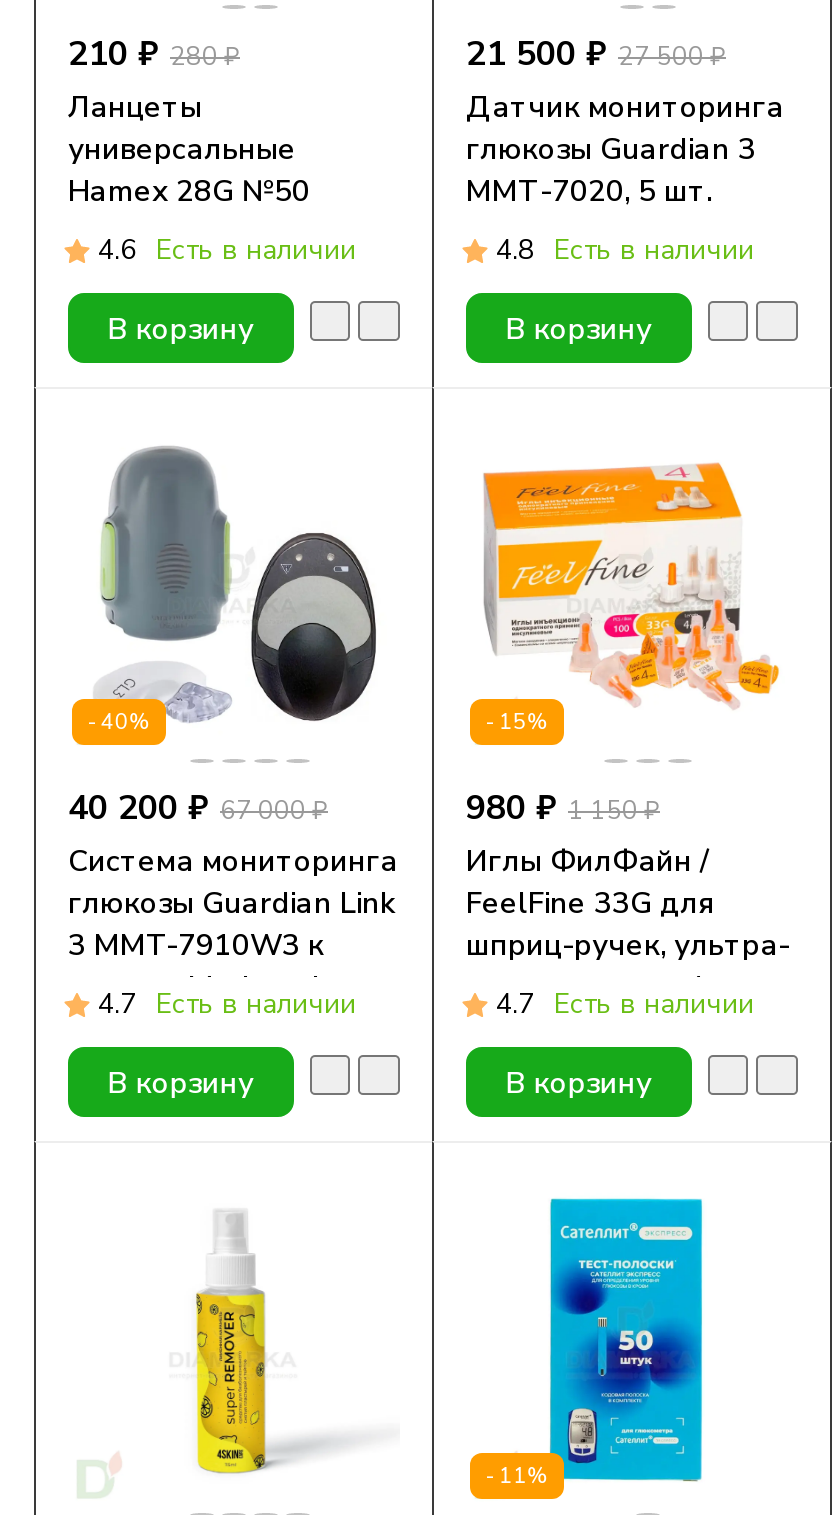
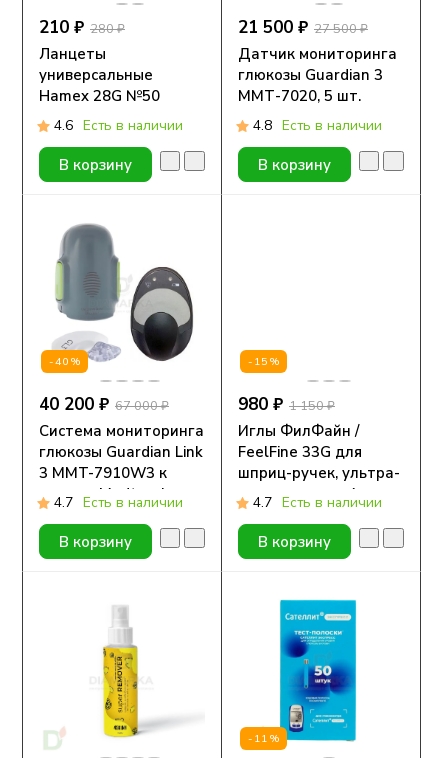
- [image]
